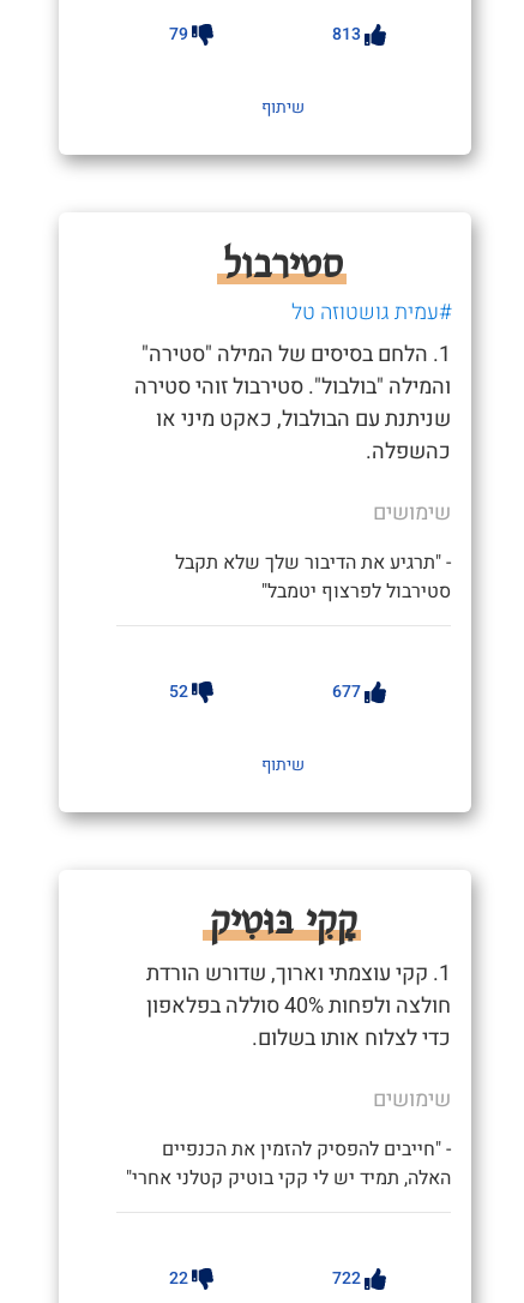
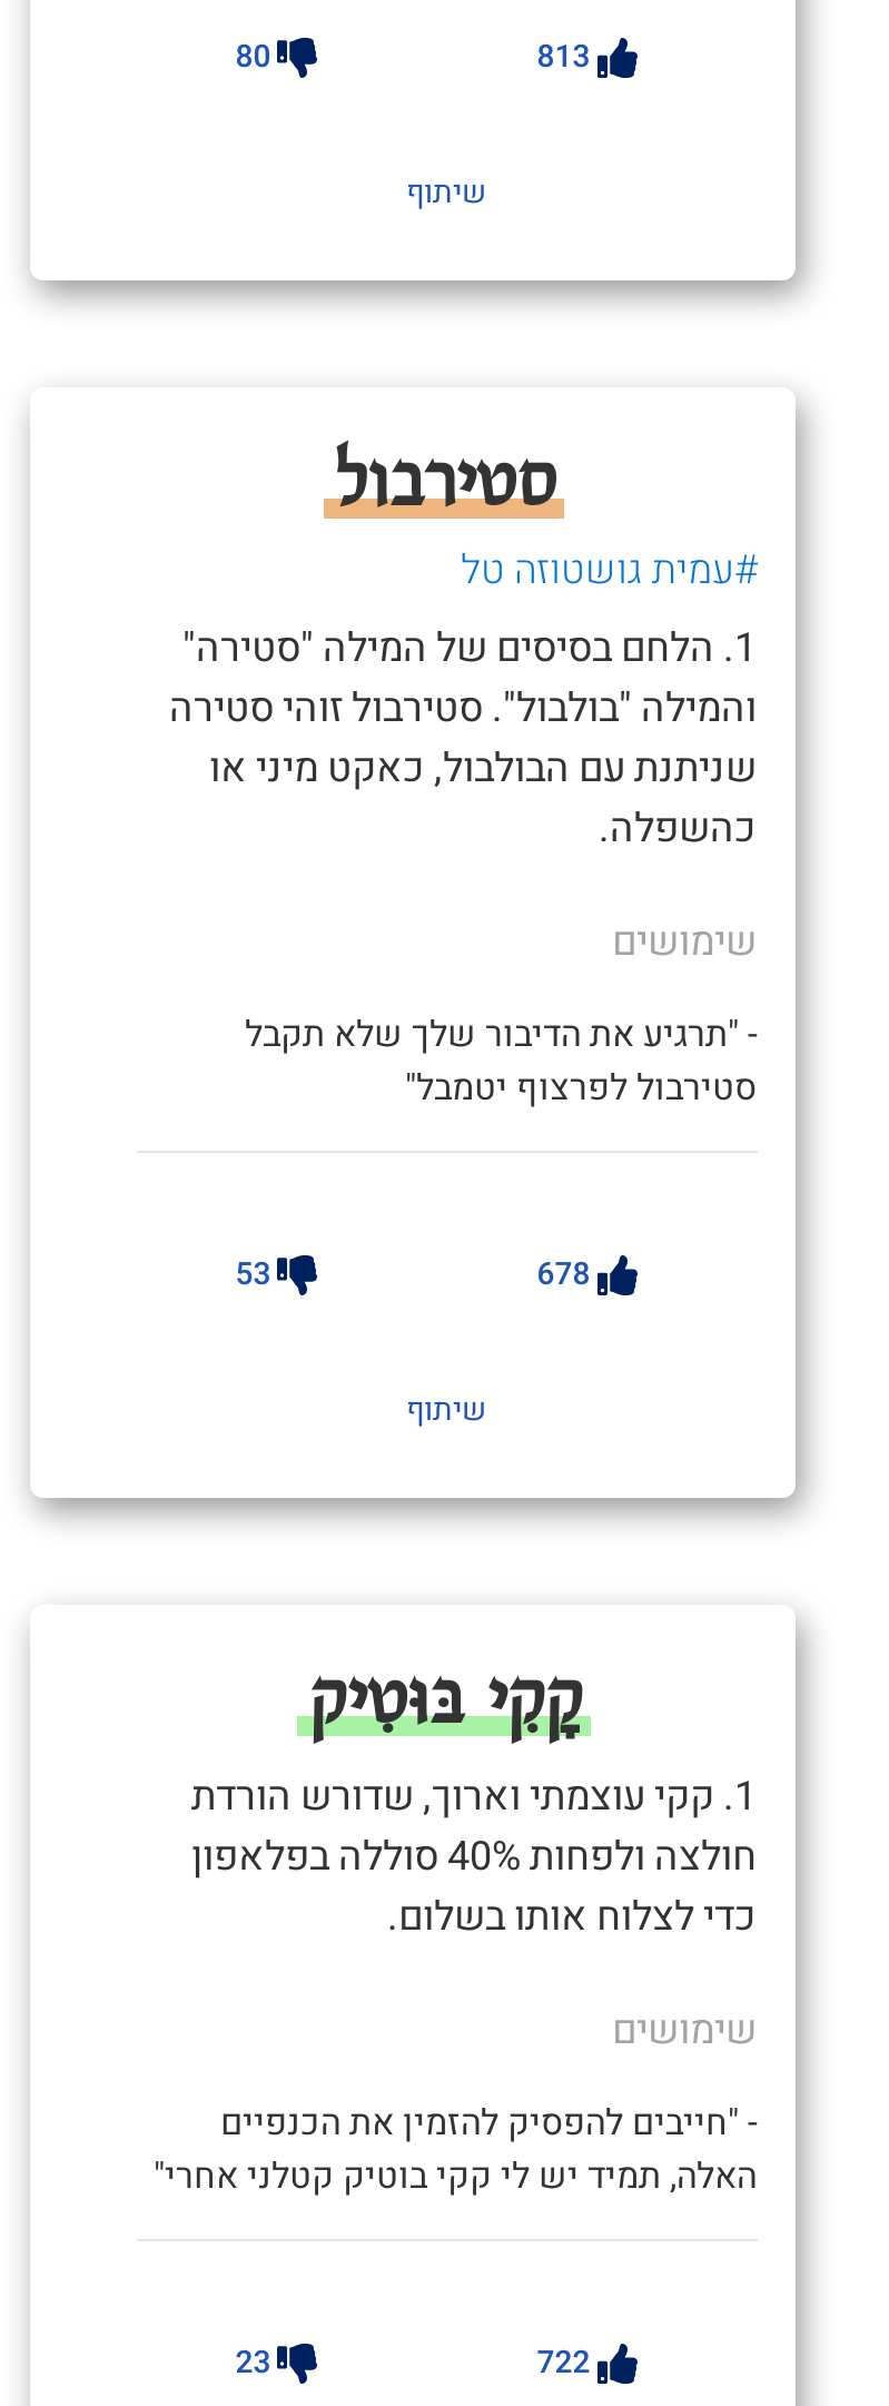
- 79
+ 80

- 52
+ 53

- 677
+ 678

- 22
+ 23
